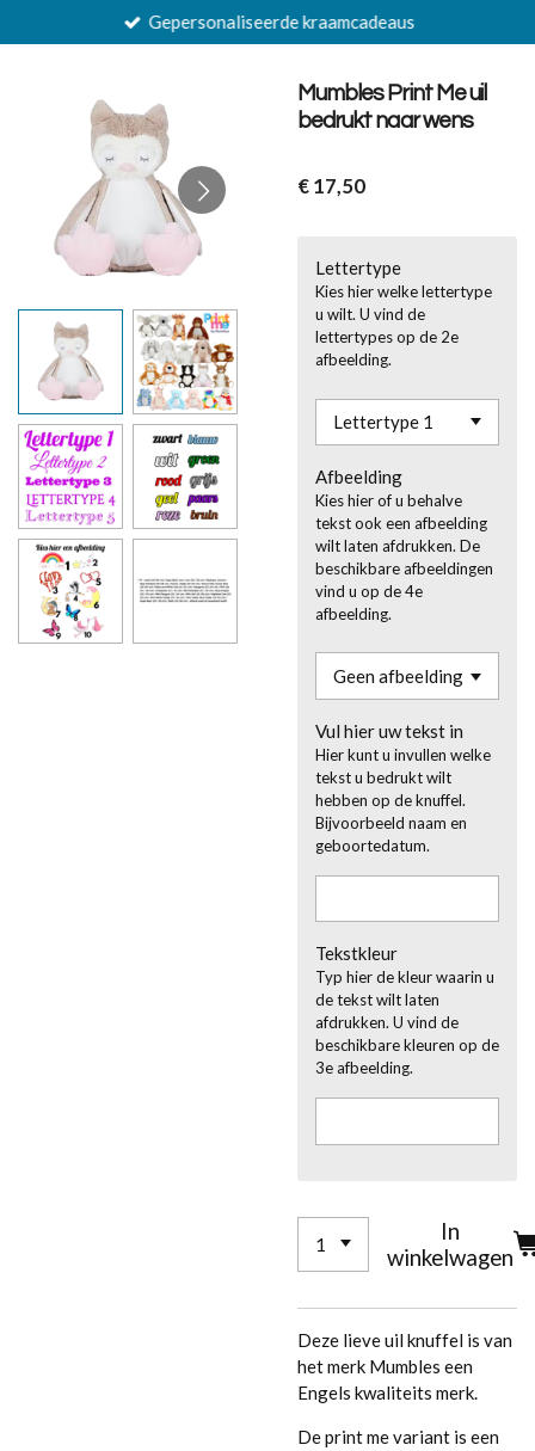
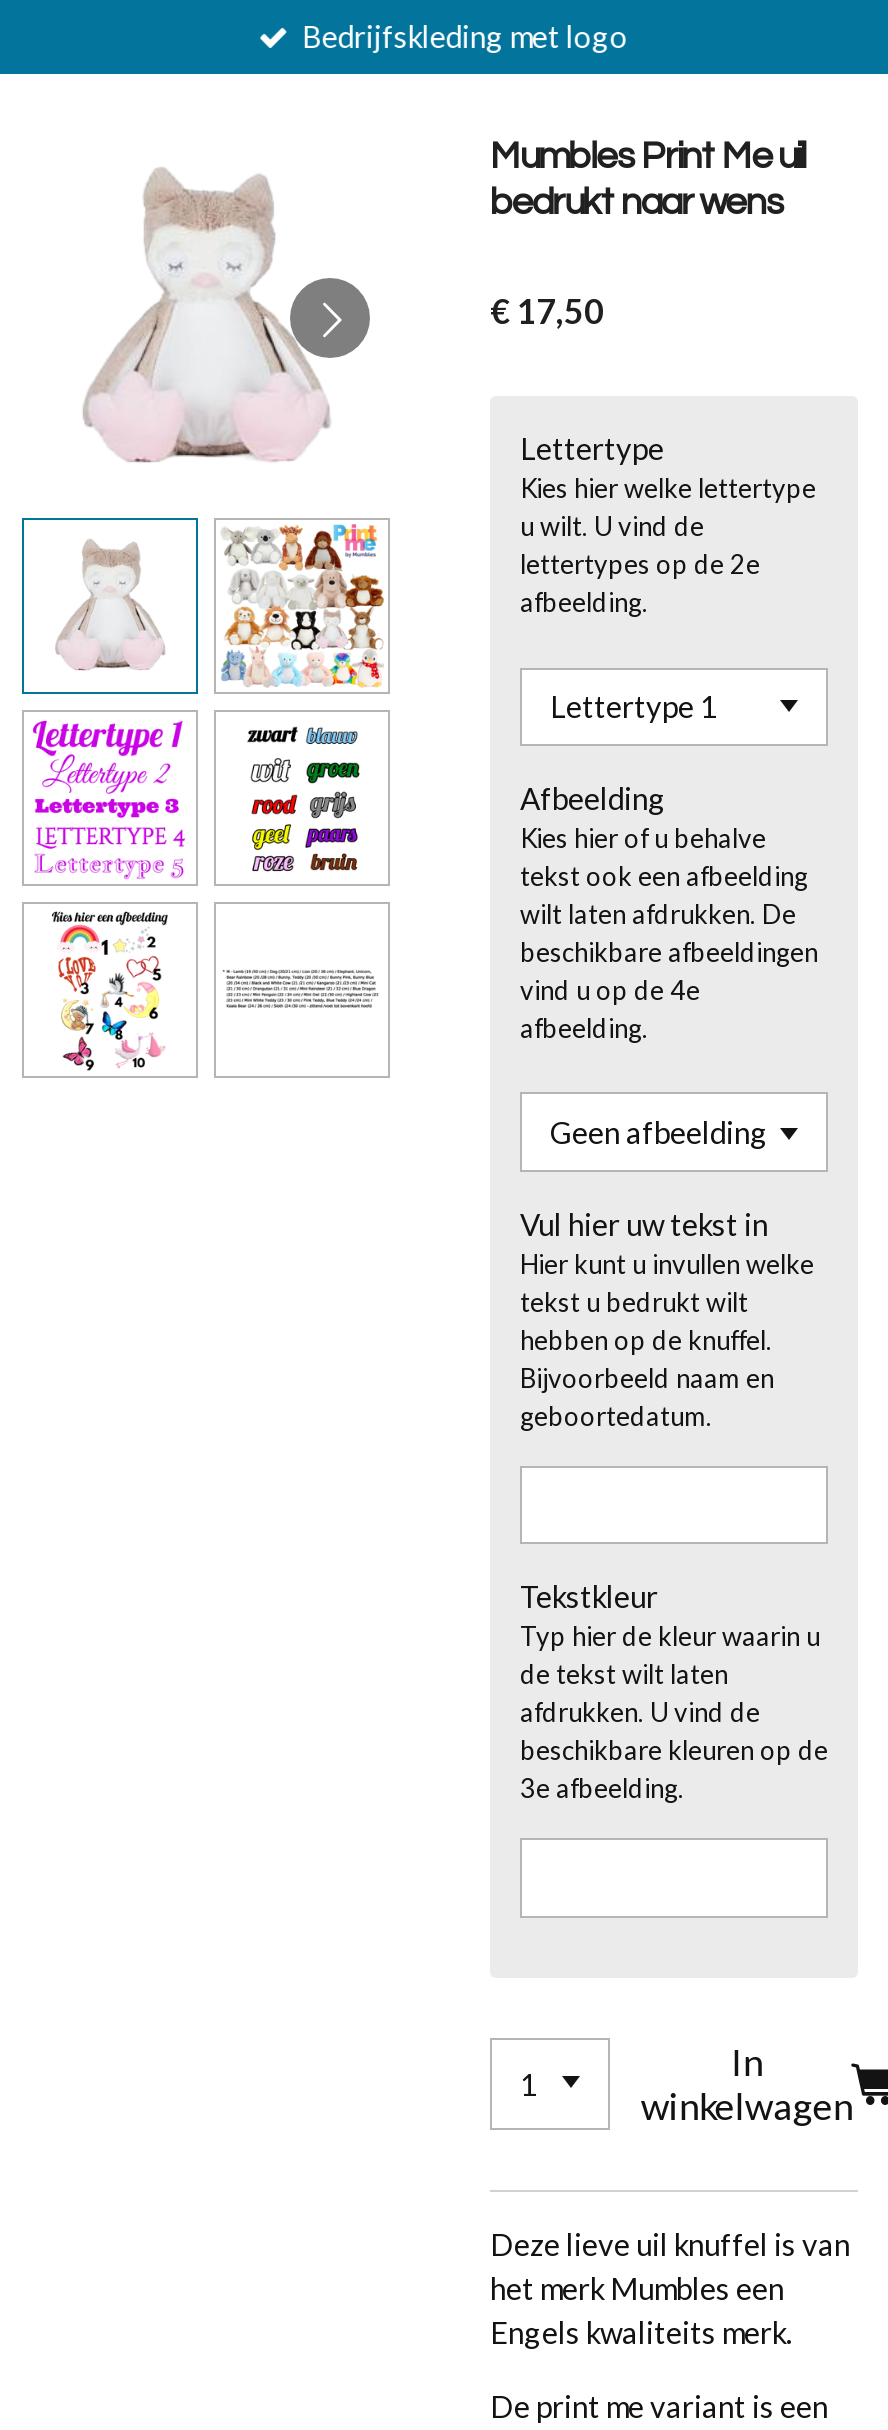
- Gepersonaliseerde kraamcadeaus
+ Bedrijfskleding met logo
